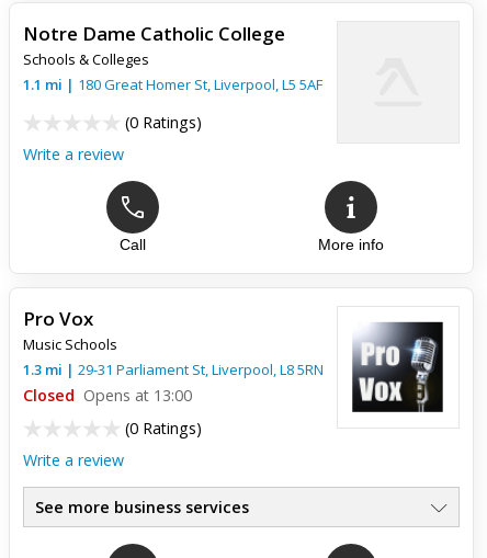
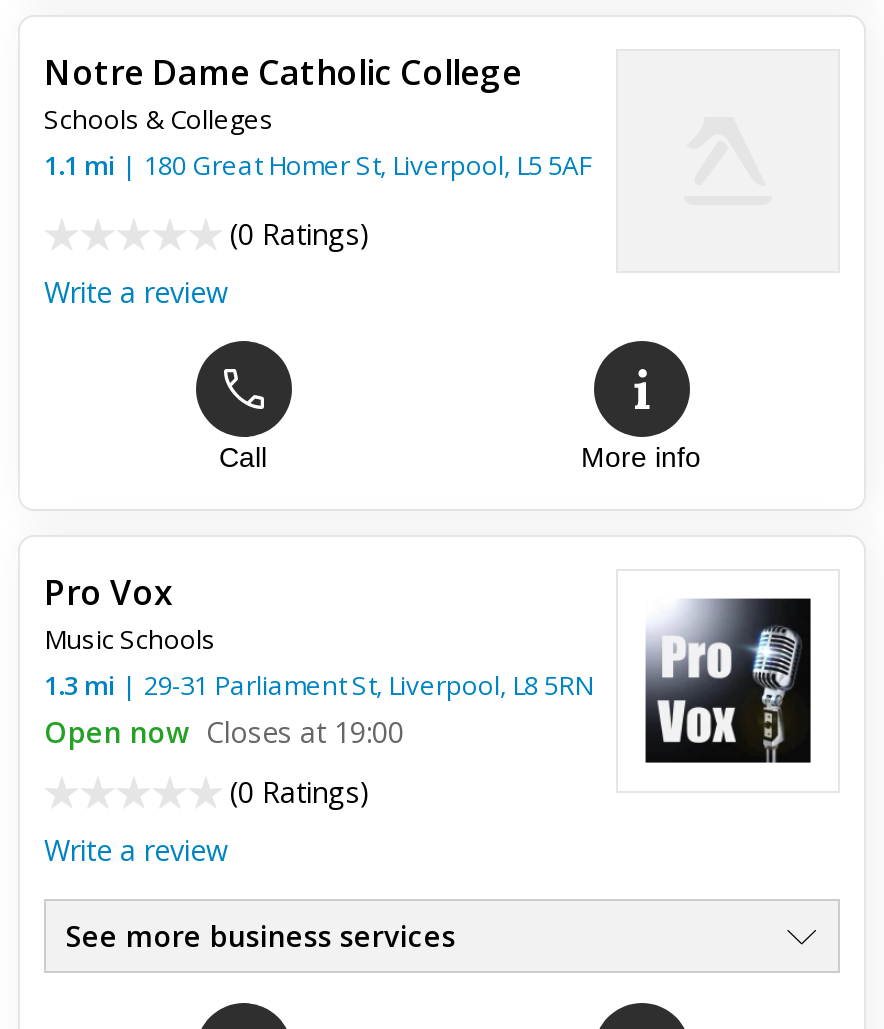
- Closed Opens at 13:00
+ Open now Closes at 19:00
